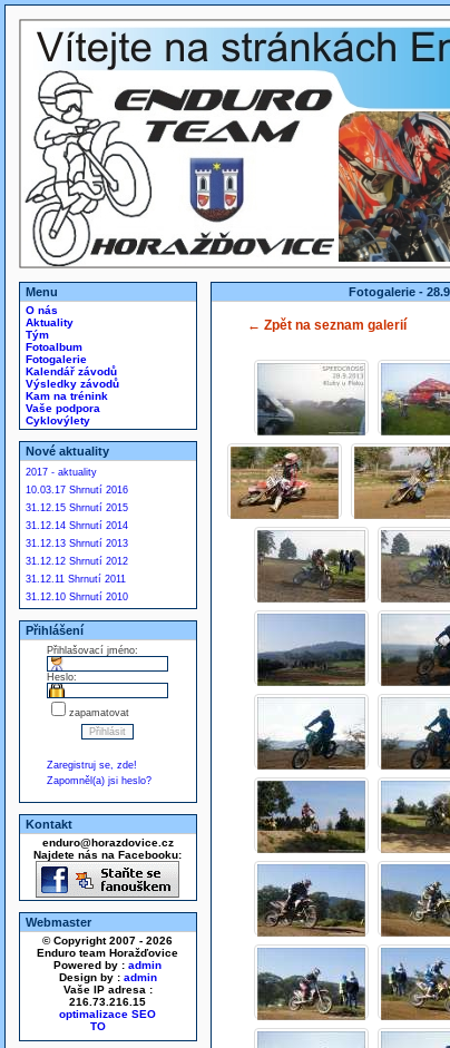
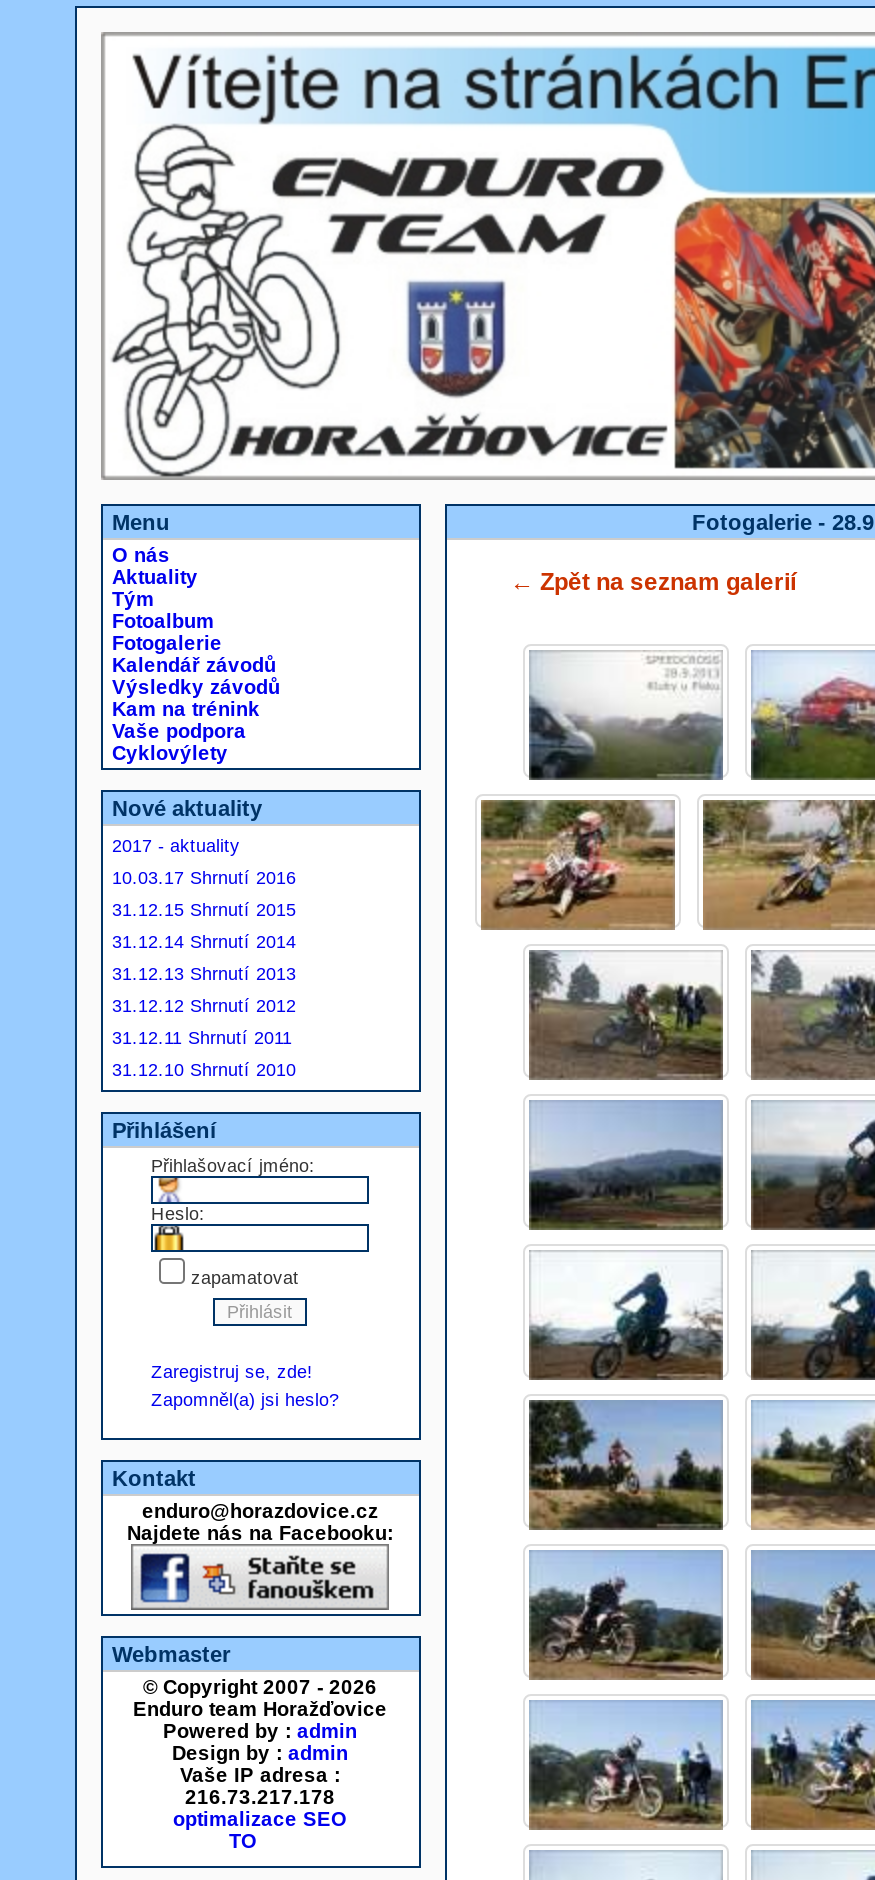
- 216.73.216.15
+ 216.73.217.178
